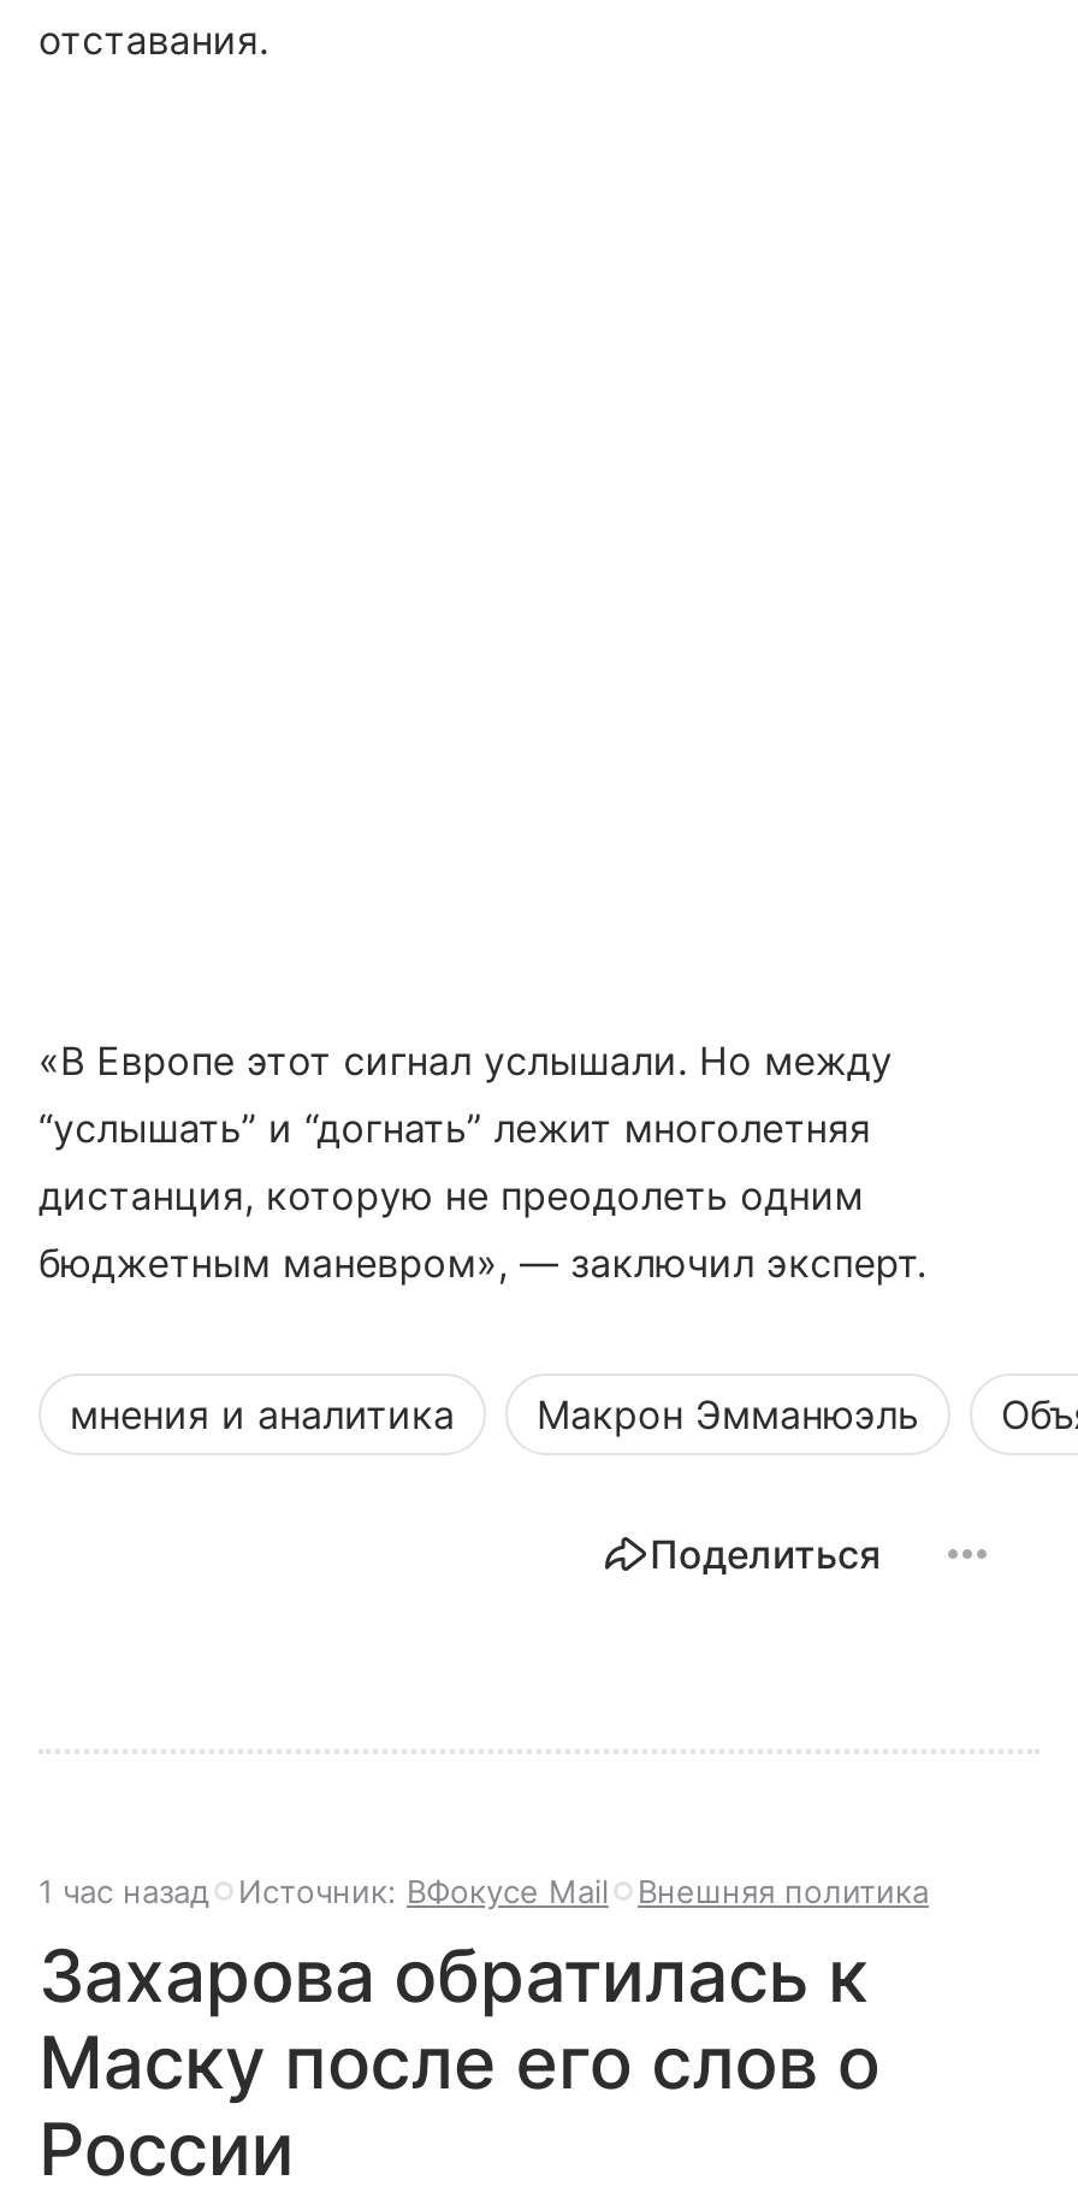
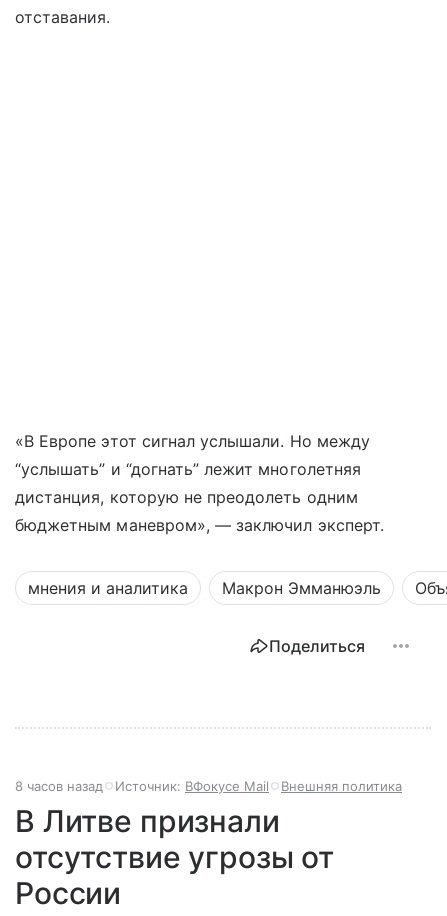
- 1 час назад Источник: ВФокусе Mail Внешняя политика
+ 8 часов назад Источник: ВФокусе Mail Внешняя политика

- Захарова обратилась к
- Маску после его слов о
+ В Литве признали
+ отсутствие угрозы от
